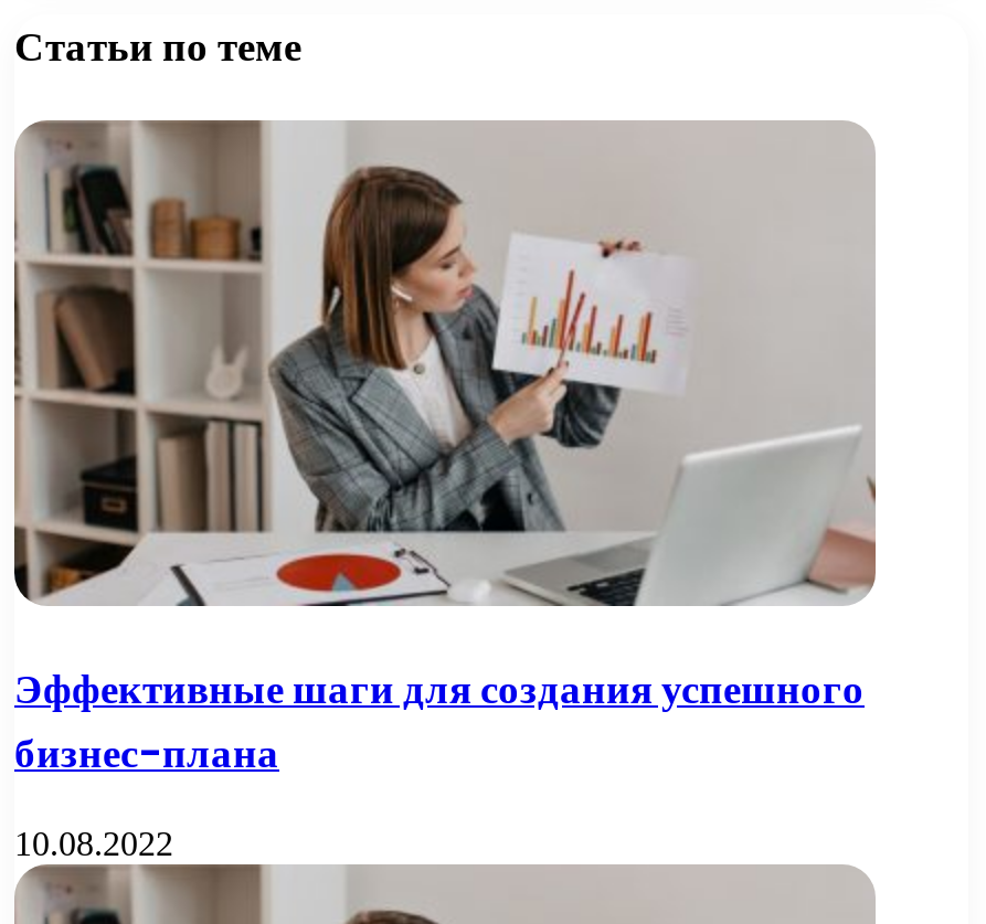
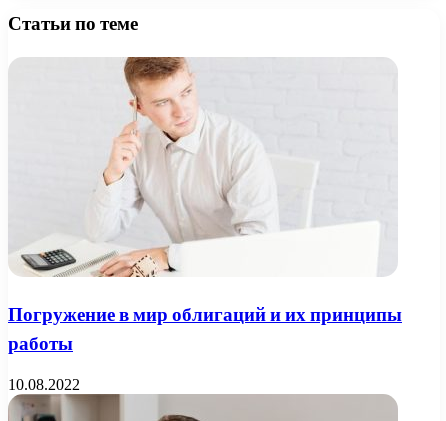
- [image]
- Эффективные шаги для создания успешного
- бизнес-плана
+ [image]
+ Погружение в мир облигаций и их принципы
+ работы
